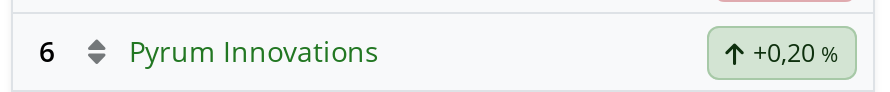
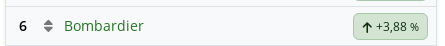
- Pyrum Innovations
- +0,20%
+ Bombardier
+ +3,88%
